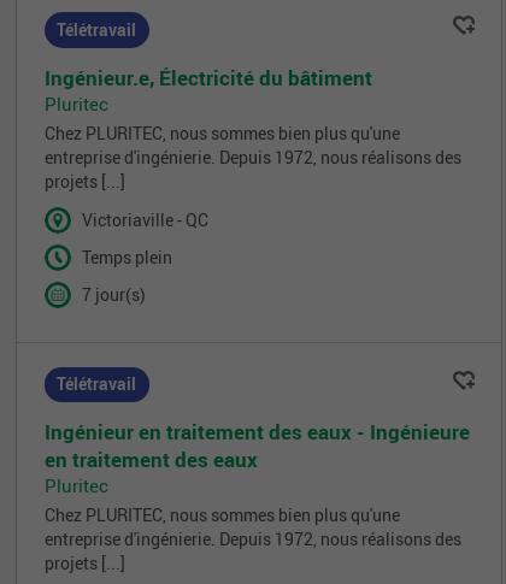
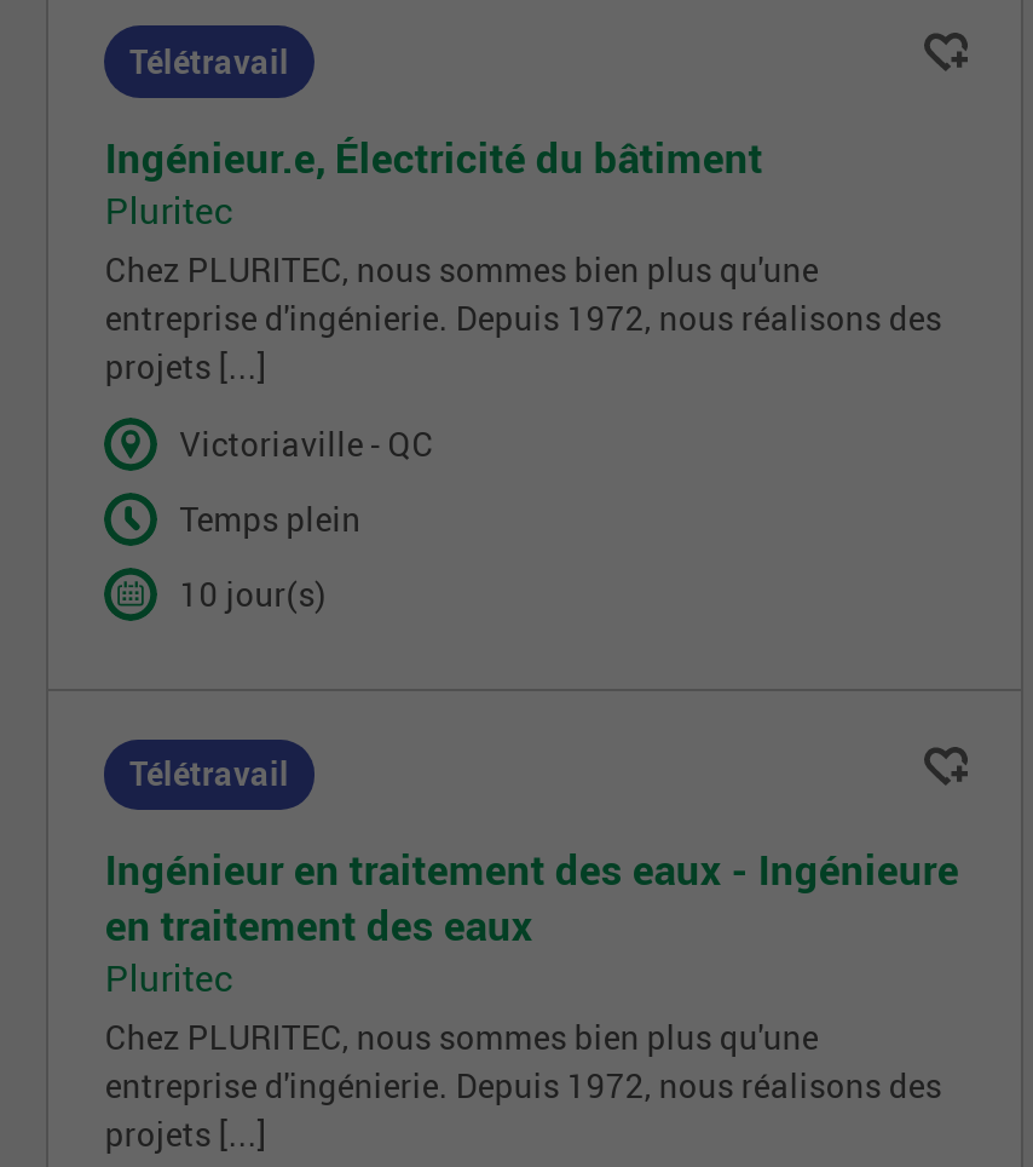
- 7 jour(s)
+ 10 jour(s)
